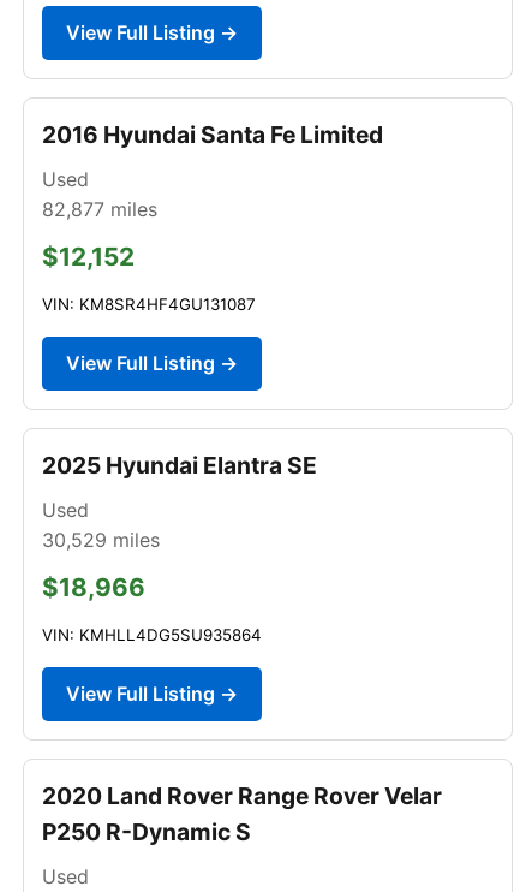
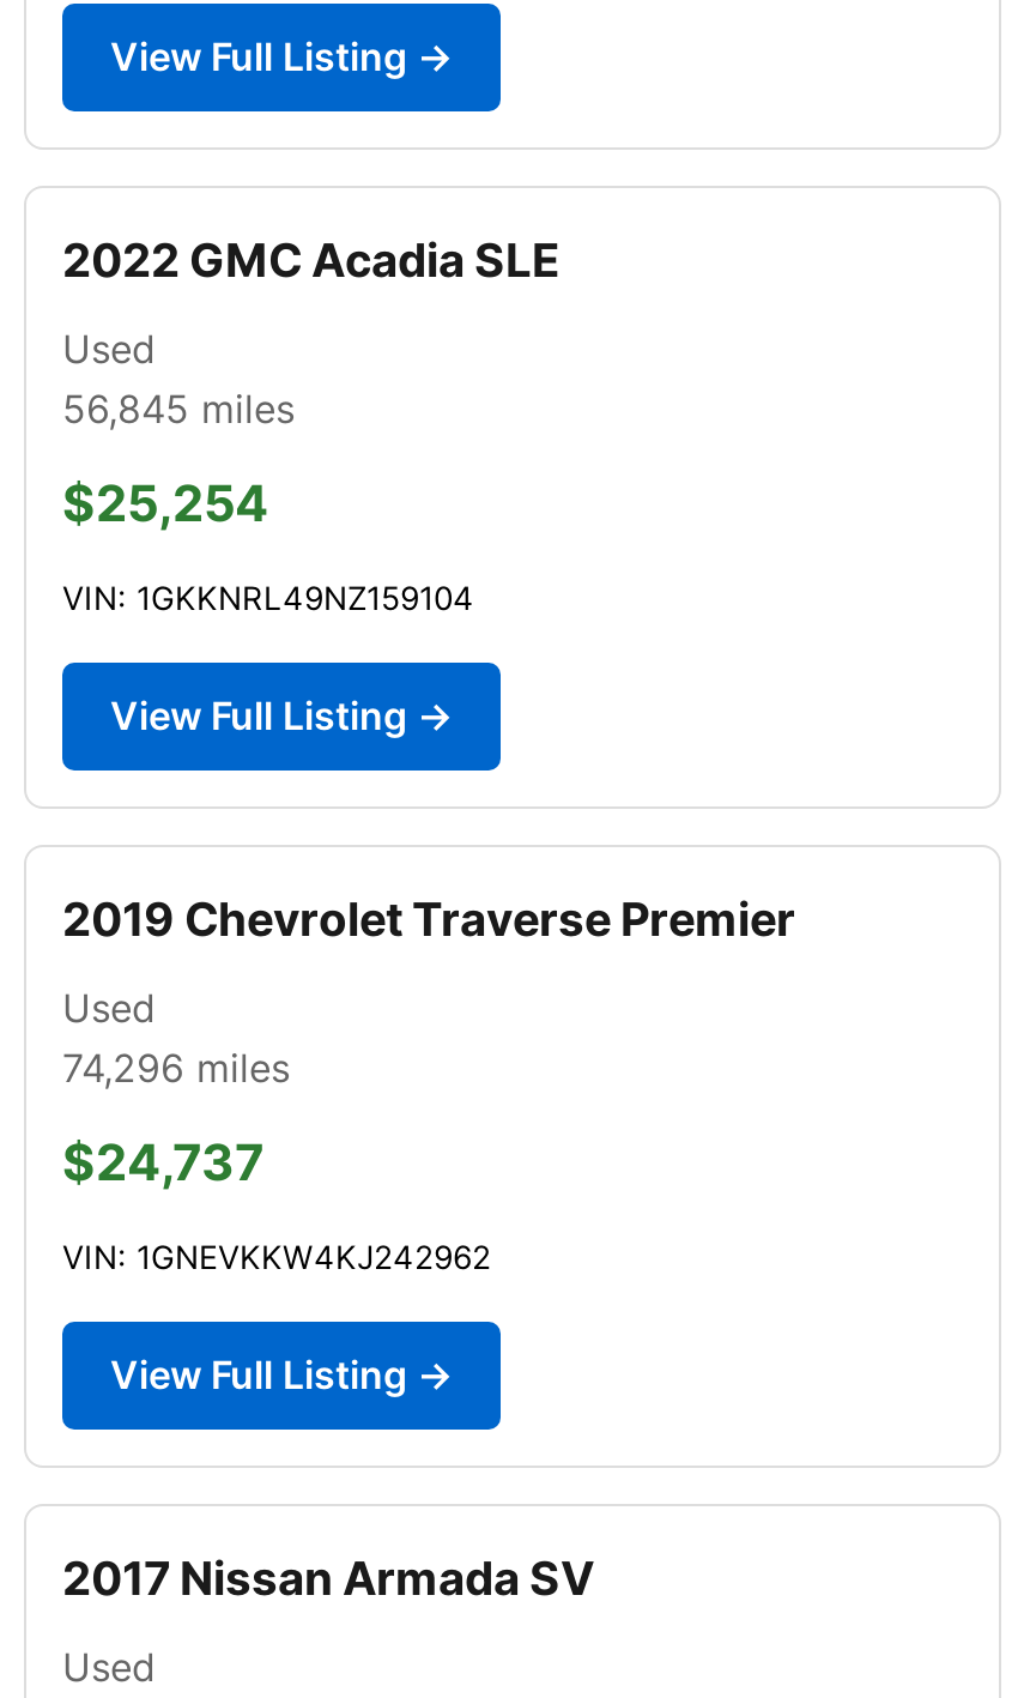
- 2016 Hyundai Santa Fe Limited
+ 2022 GMC Acadia SLE

- 82,877 miles
+ 56,845 miles

- $12,152
+ $25,254

- VIN: KM8SR4HF4GU131087
+ VIN: 1GKKNRL49NZ159104

- 2025 Hyundai Elantra SE
+ 2019 Chevrolet Traverse Premier

- 30,529 miles
+ 74,296 miles

- $18,966
+ $24,737

- VIN: KMHLL4DG5SU935864
+ VIN: 1GNEVKKW4KJ242962

- 2020 Land Rover Range Rover Velar
- P250 R-Dynamic S
+ 2017 Nissan Armada SV
